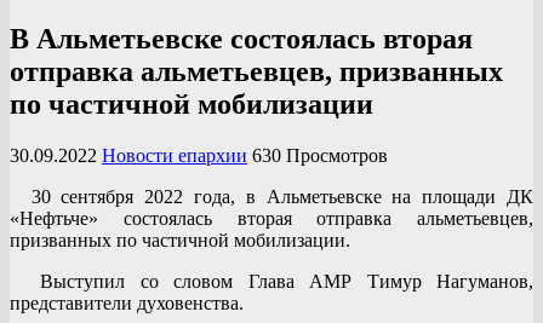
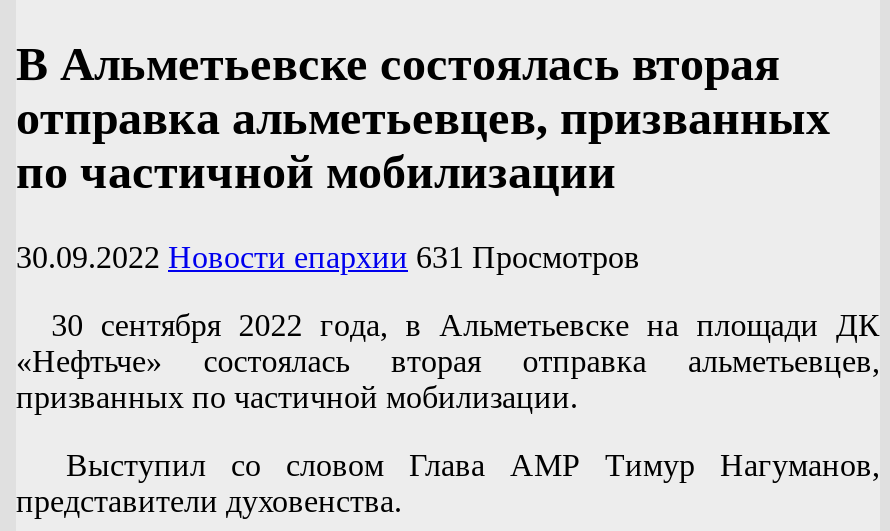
- 30.09.2022 Новости епархии 630 Просмотров
+ 30.09.2022 Новости епархии 631 Просмотров
